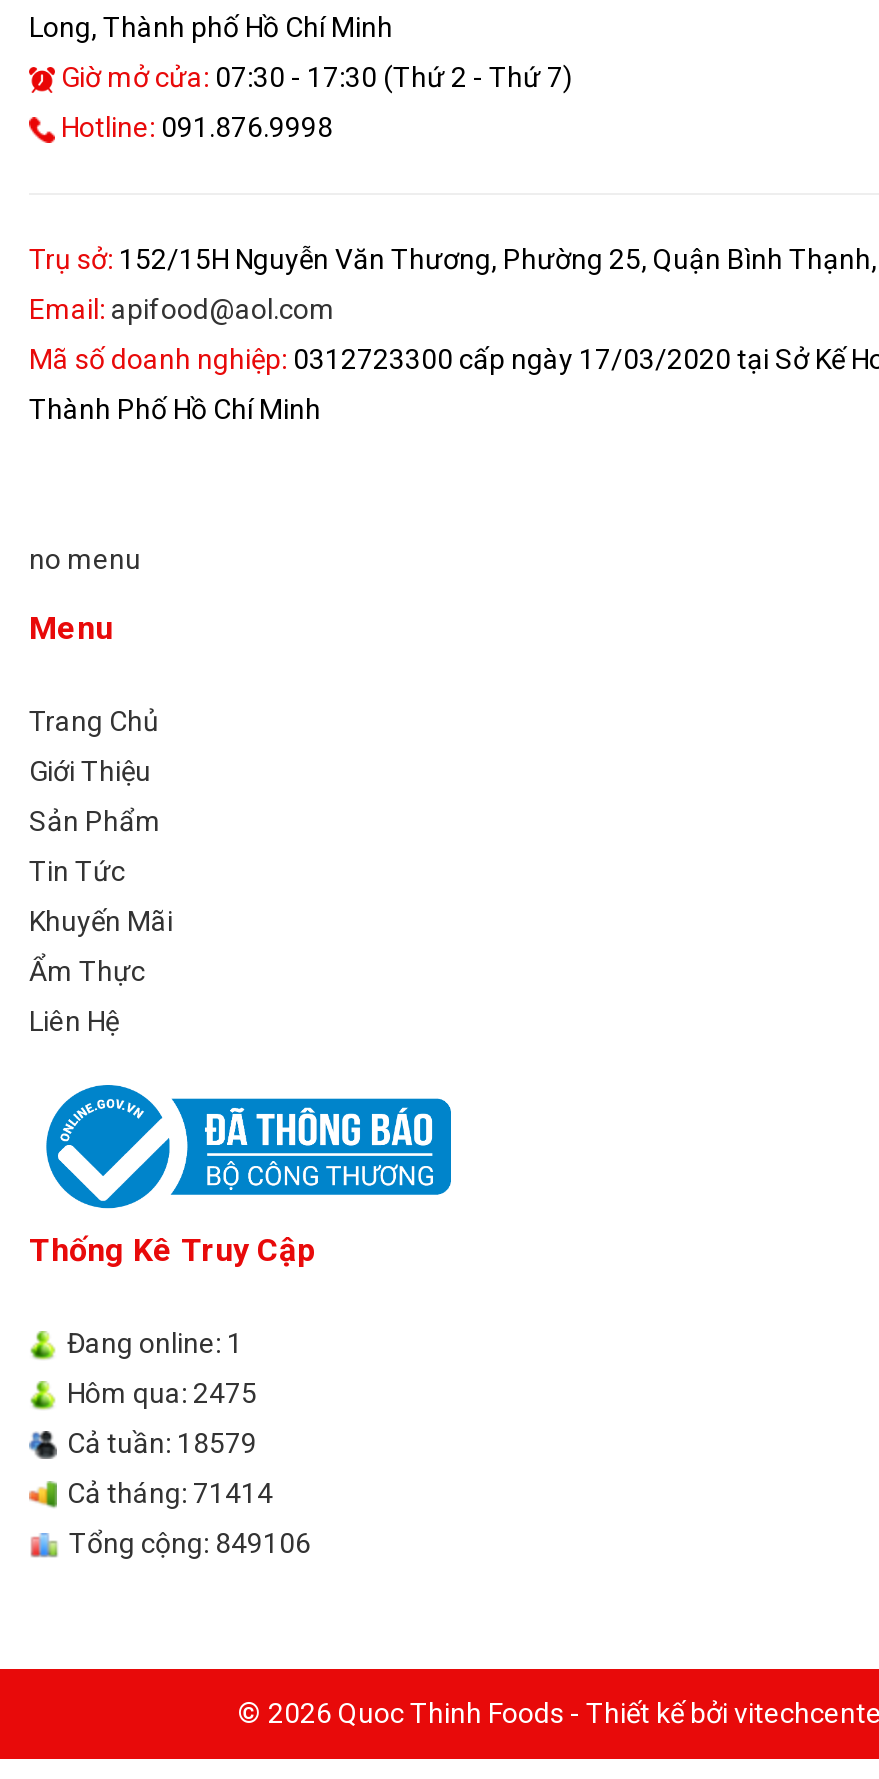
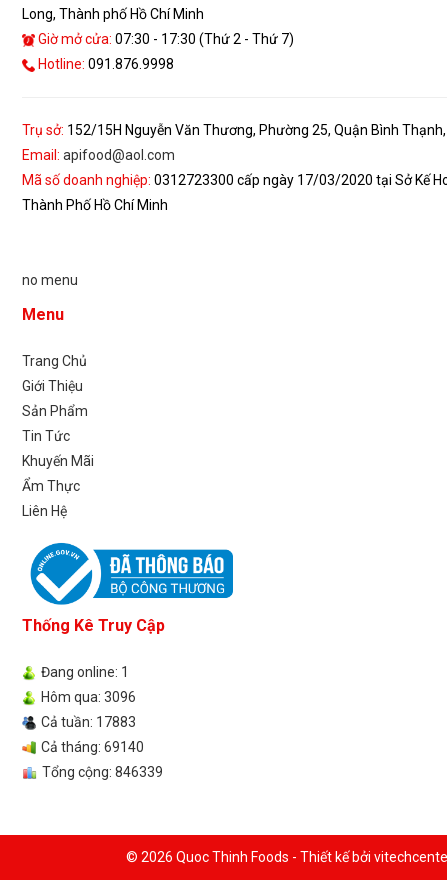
- Hôm qua: 2475
+ Hôm qua: 3096

- Cả tuần: 18579
+ Cả tuần: 17883

- Cả tháng: 71414
+ Cả tháng: 69140

- Tổng cộng: 849106
+ Tổng cộng: 846339
